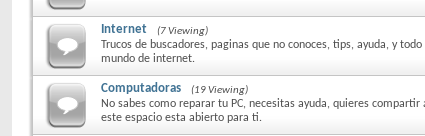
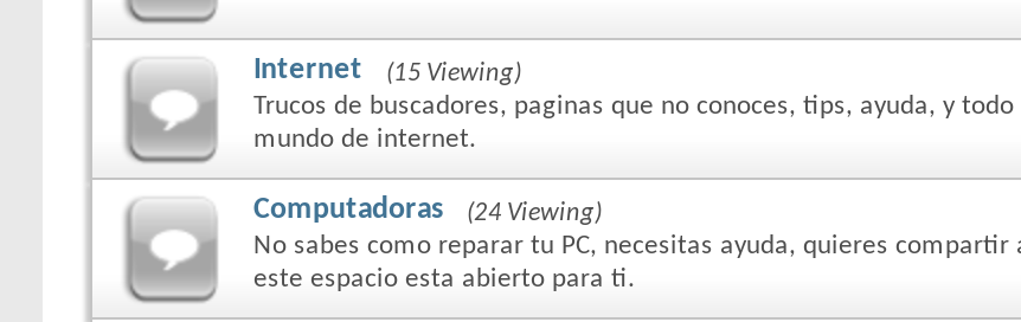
- Internet (7 Viewing)
+ Internet (15 Viewing)

- Computadoras (19 Viewing)
+ Computadoras (24 Viewing)
